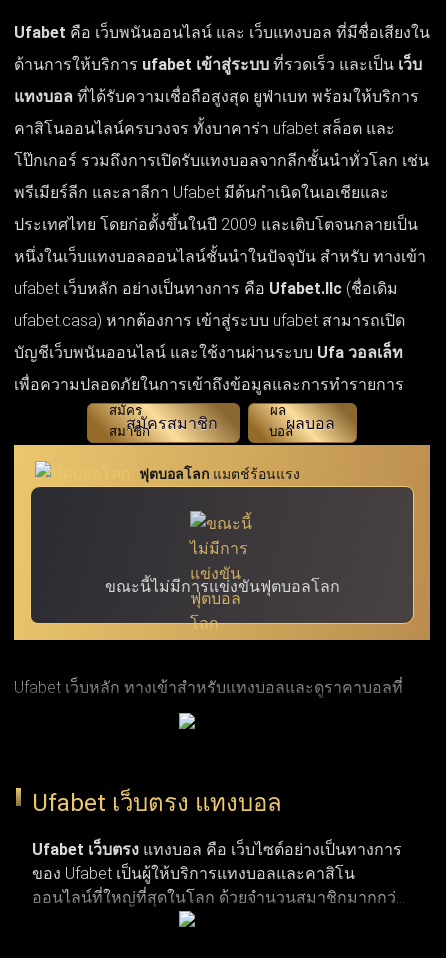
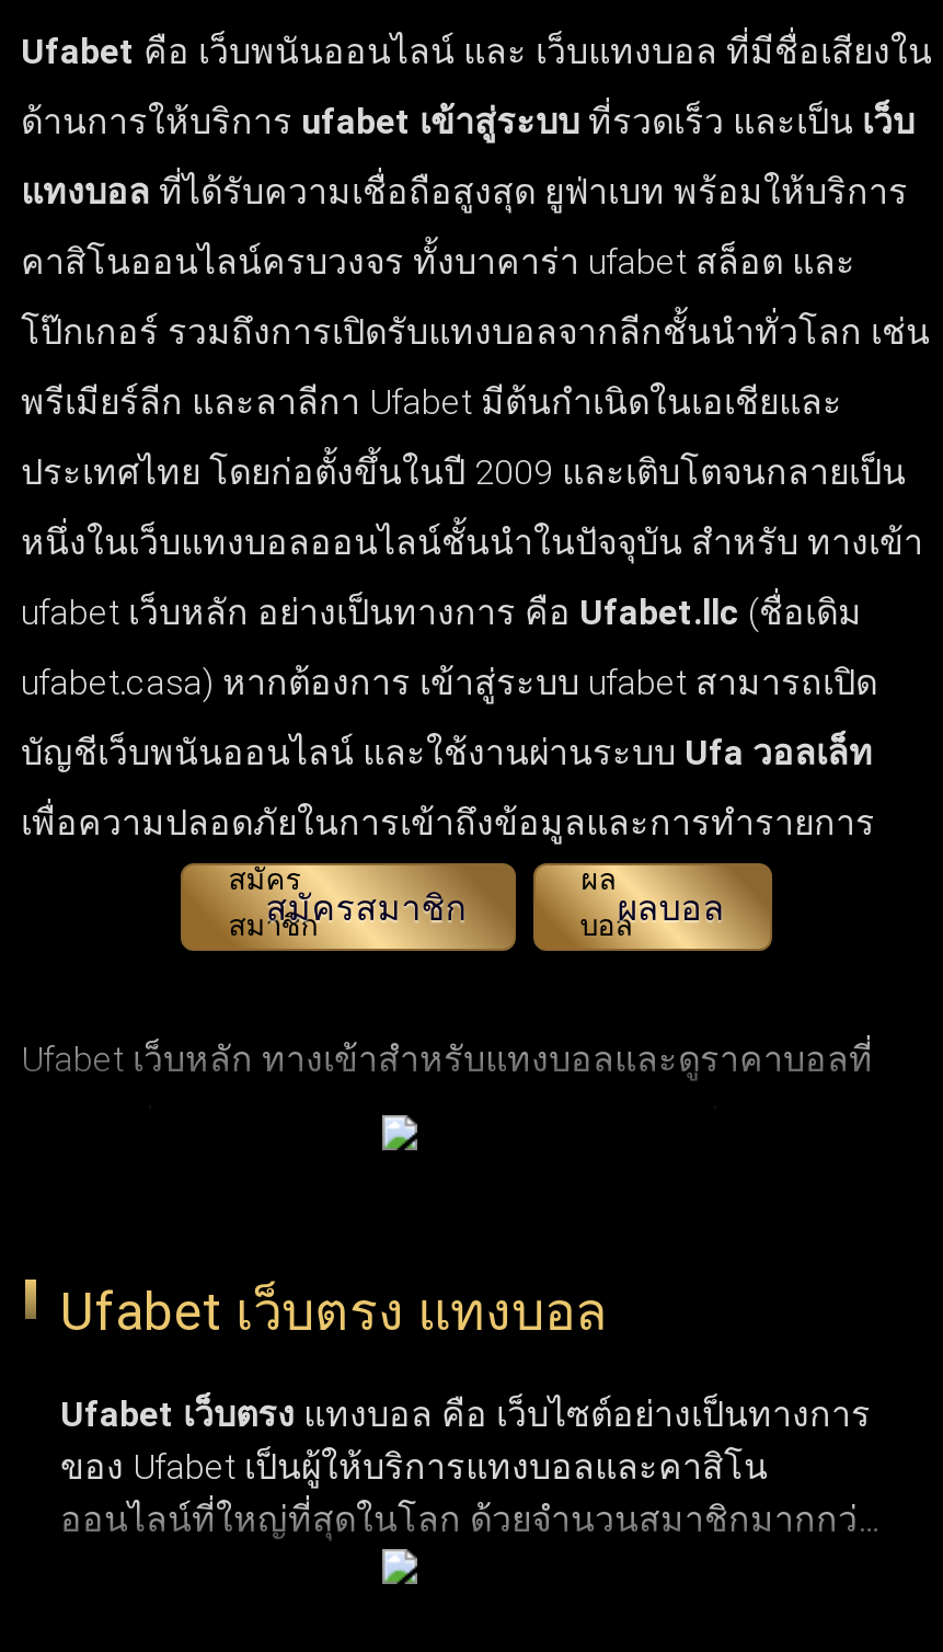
- [image]
- ฟุตบอลโลก แมตช์ร้อนแรง

- ขณะนี้ไม่มีการแข่งขันฟุตบอลโลก
